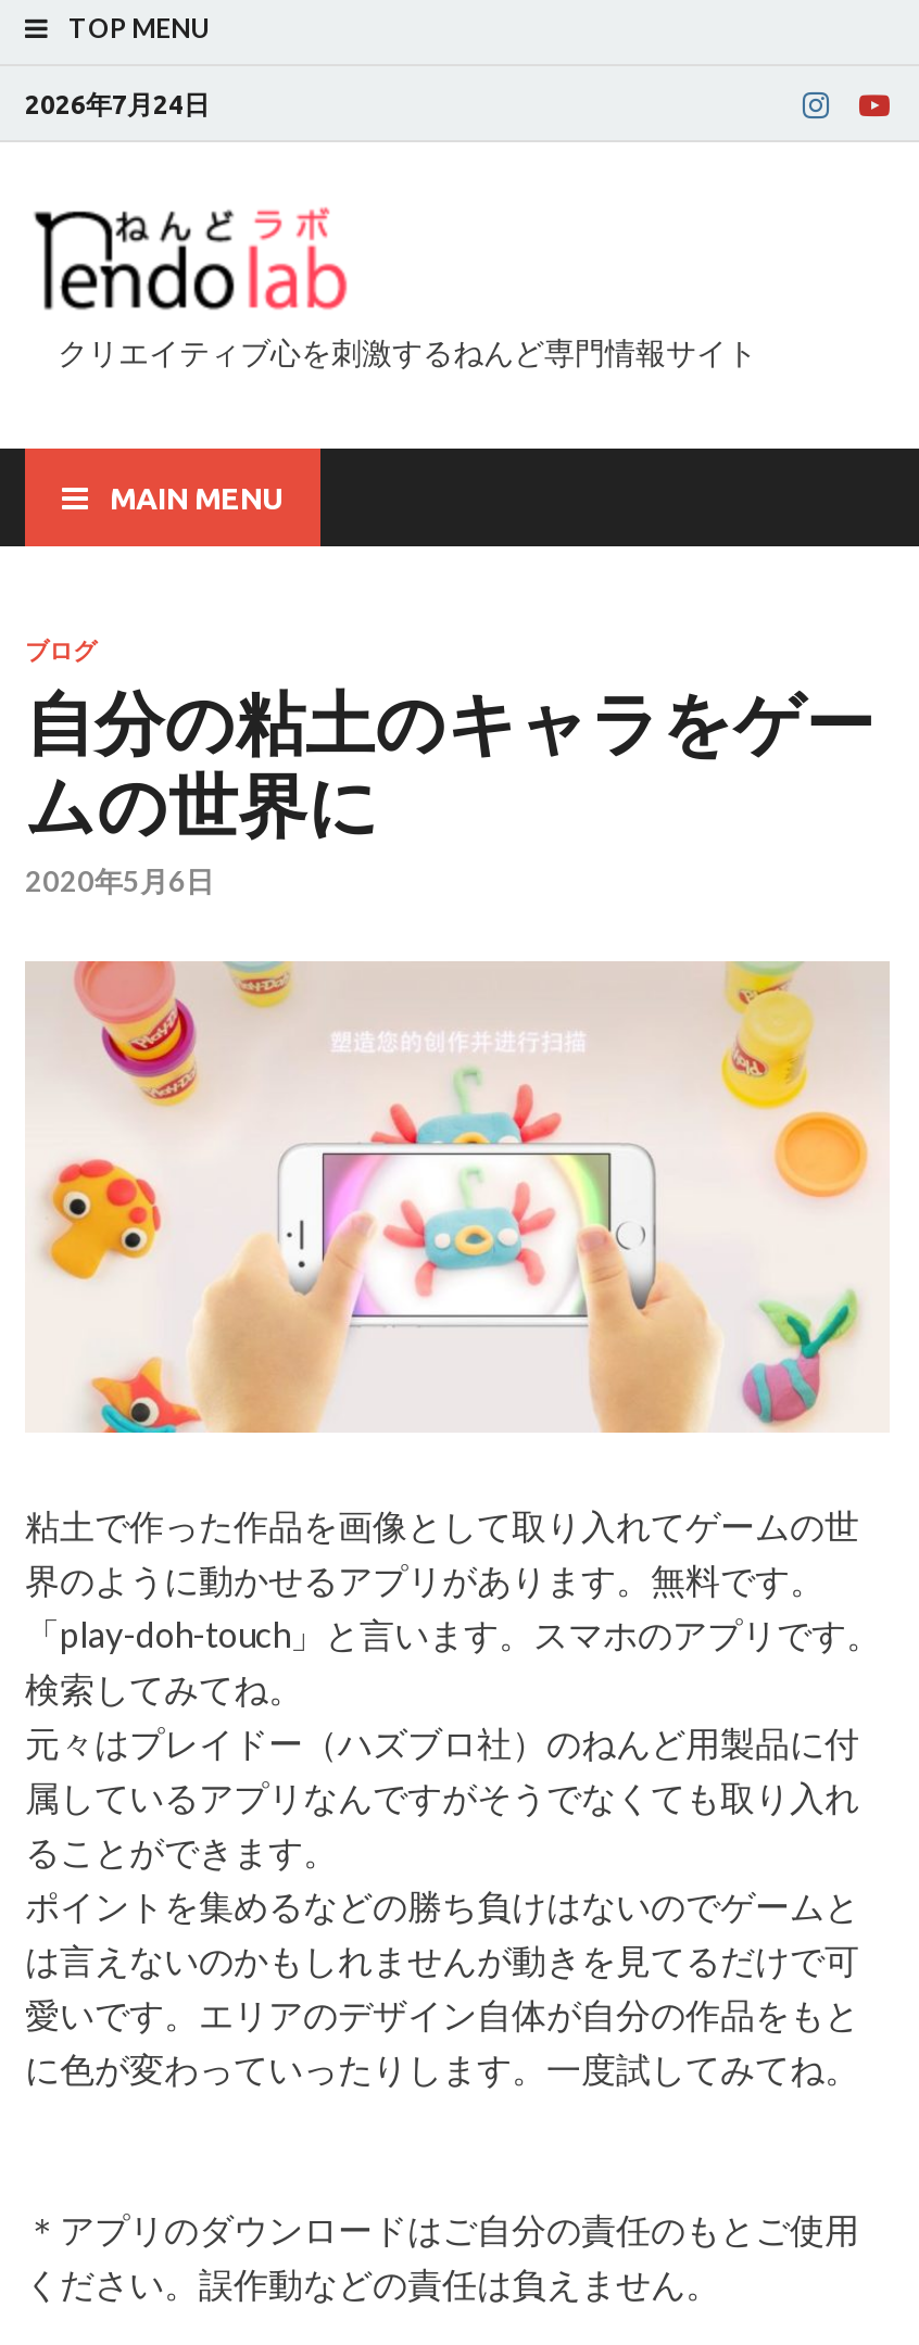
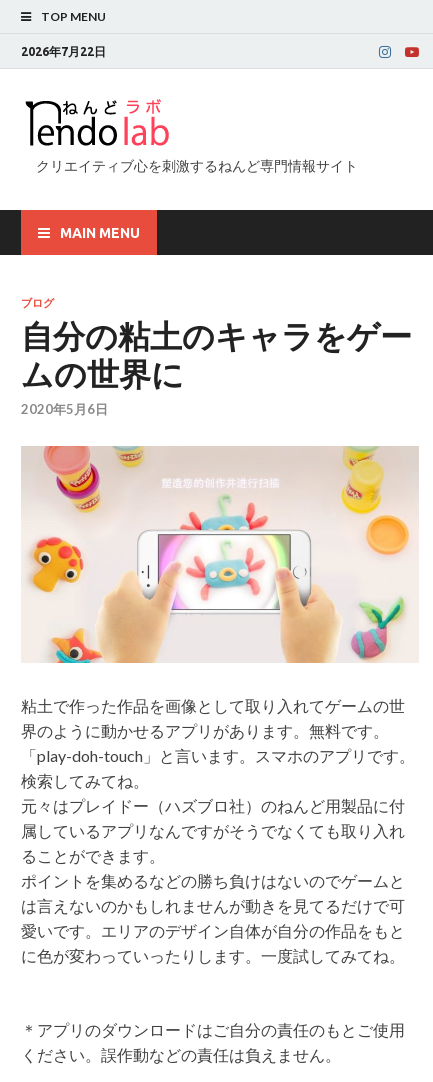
- 2026年7月24日
+ 2026年7月22日
